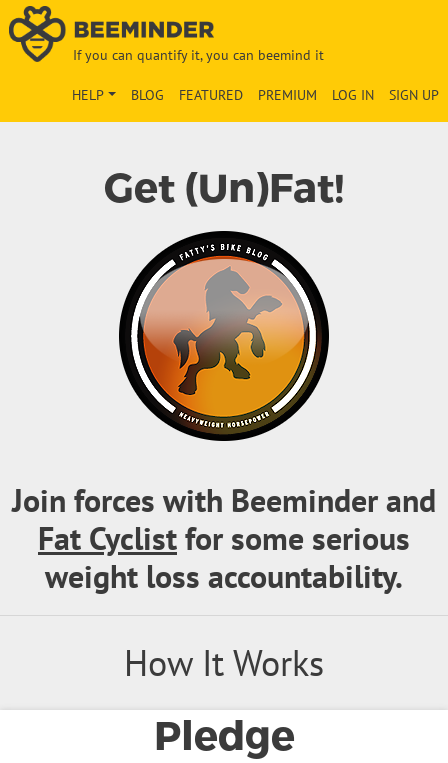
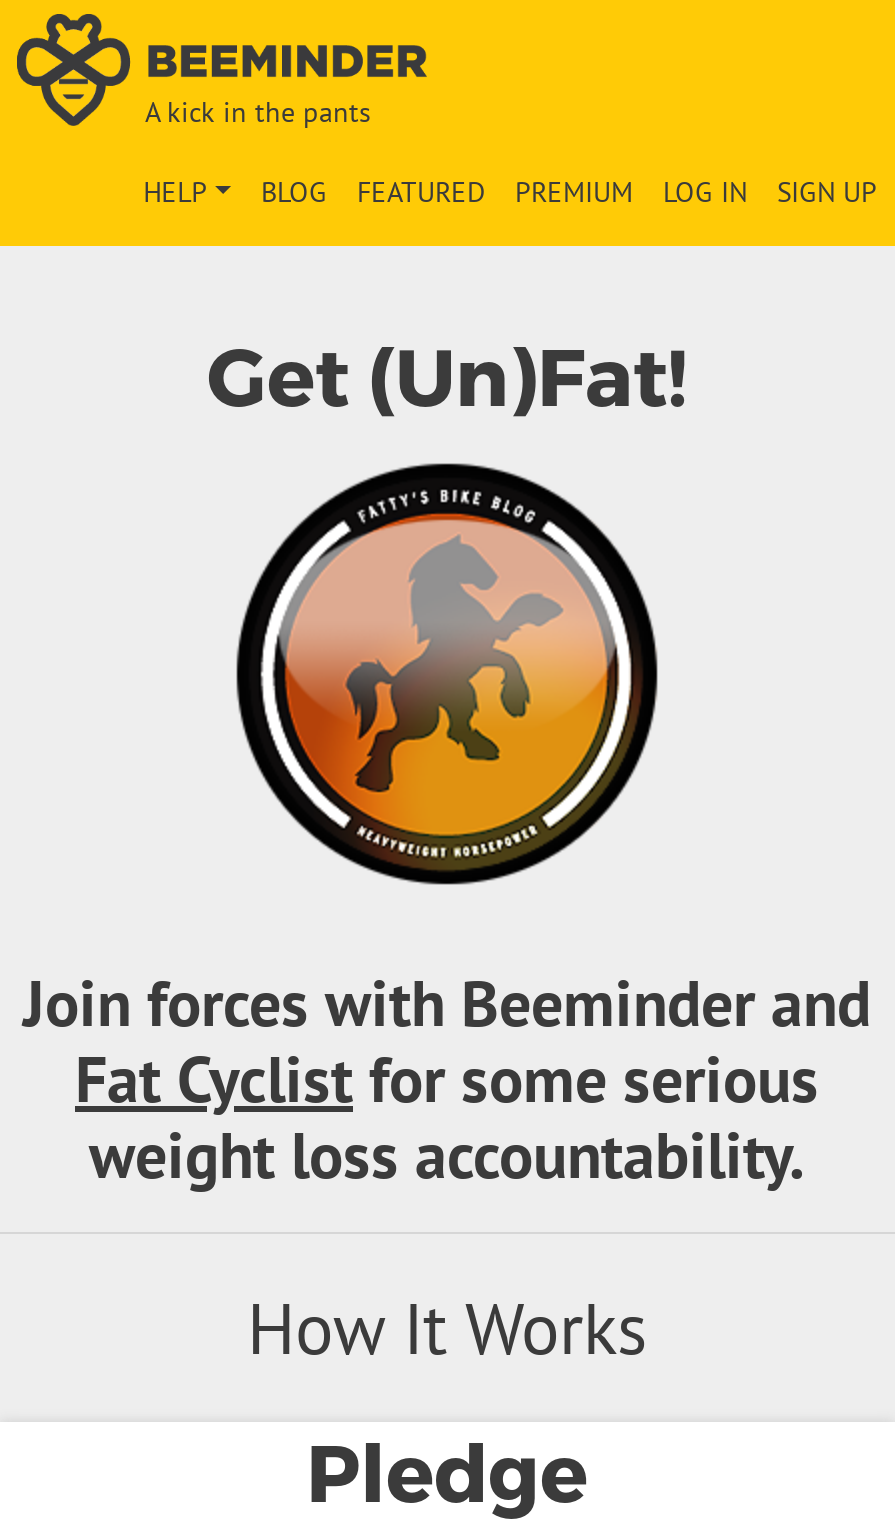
- If you can quantify it, you can beemind it
+ A kick in the pants
